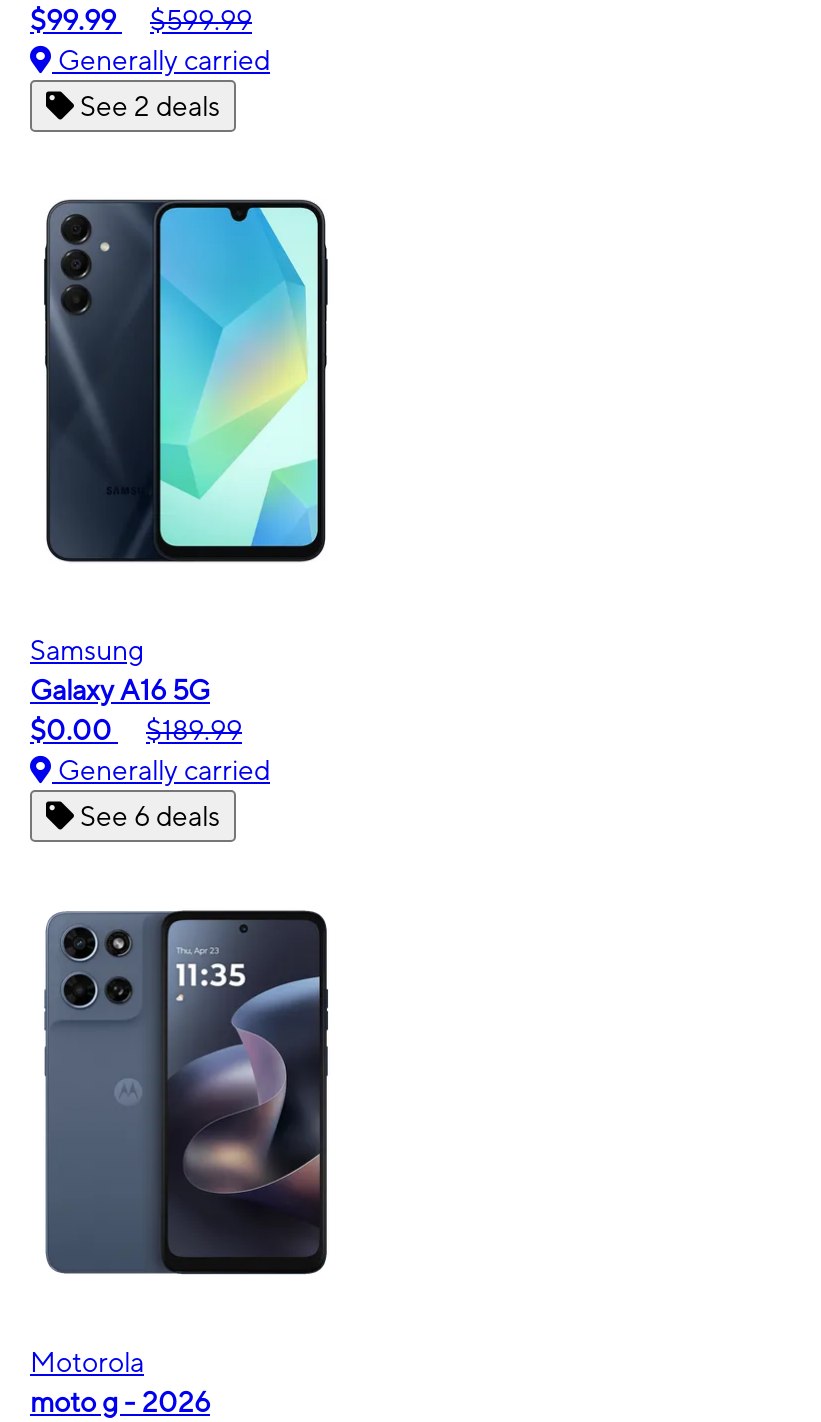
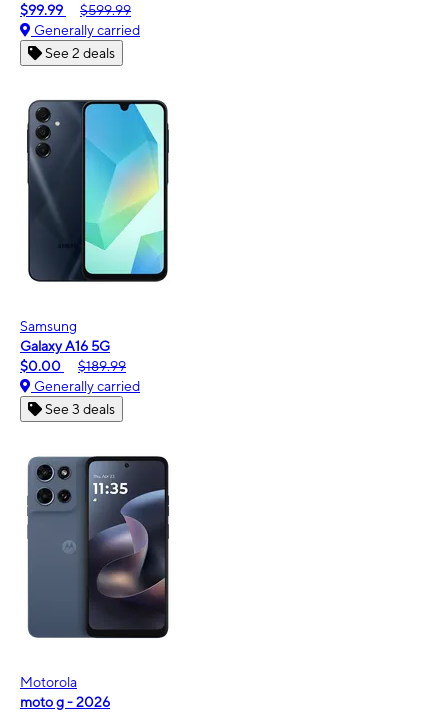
- See 6 deals
+ See 3 deals
